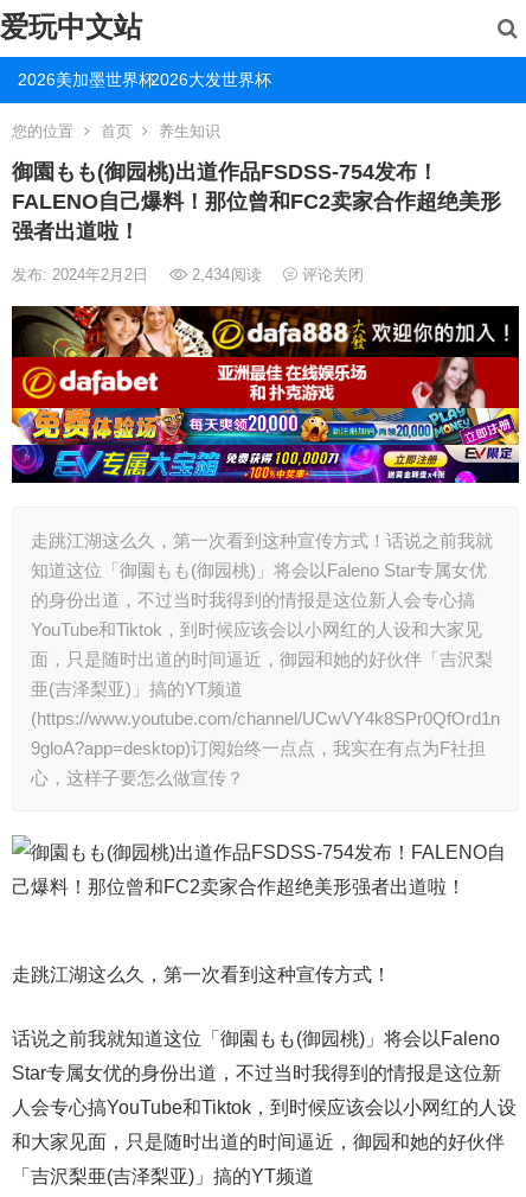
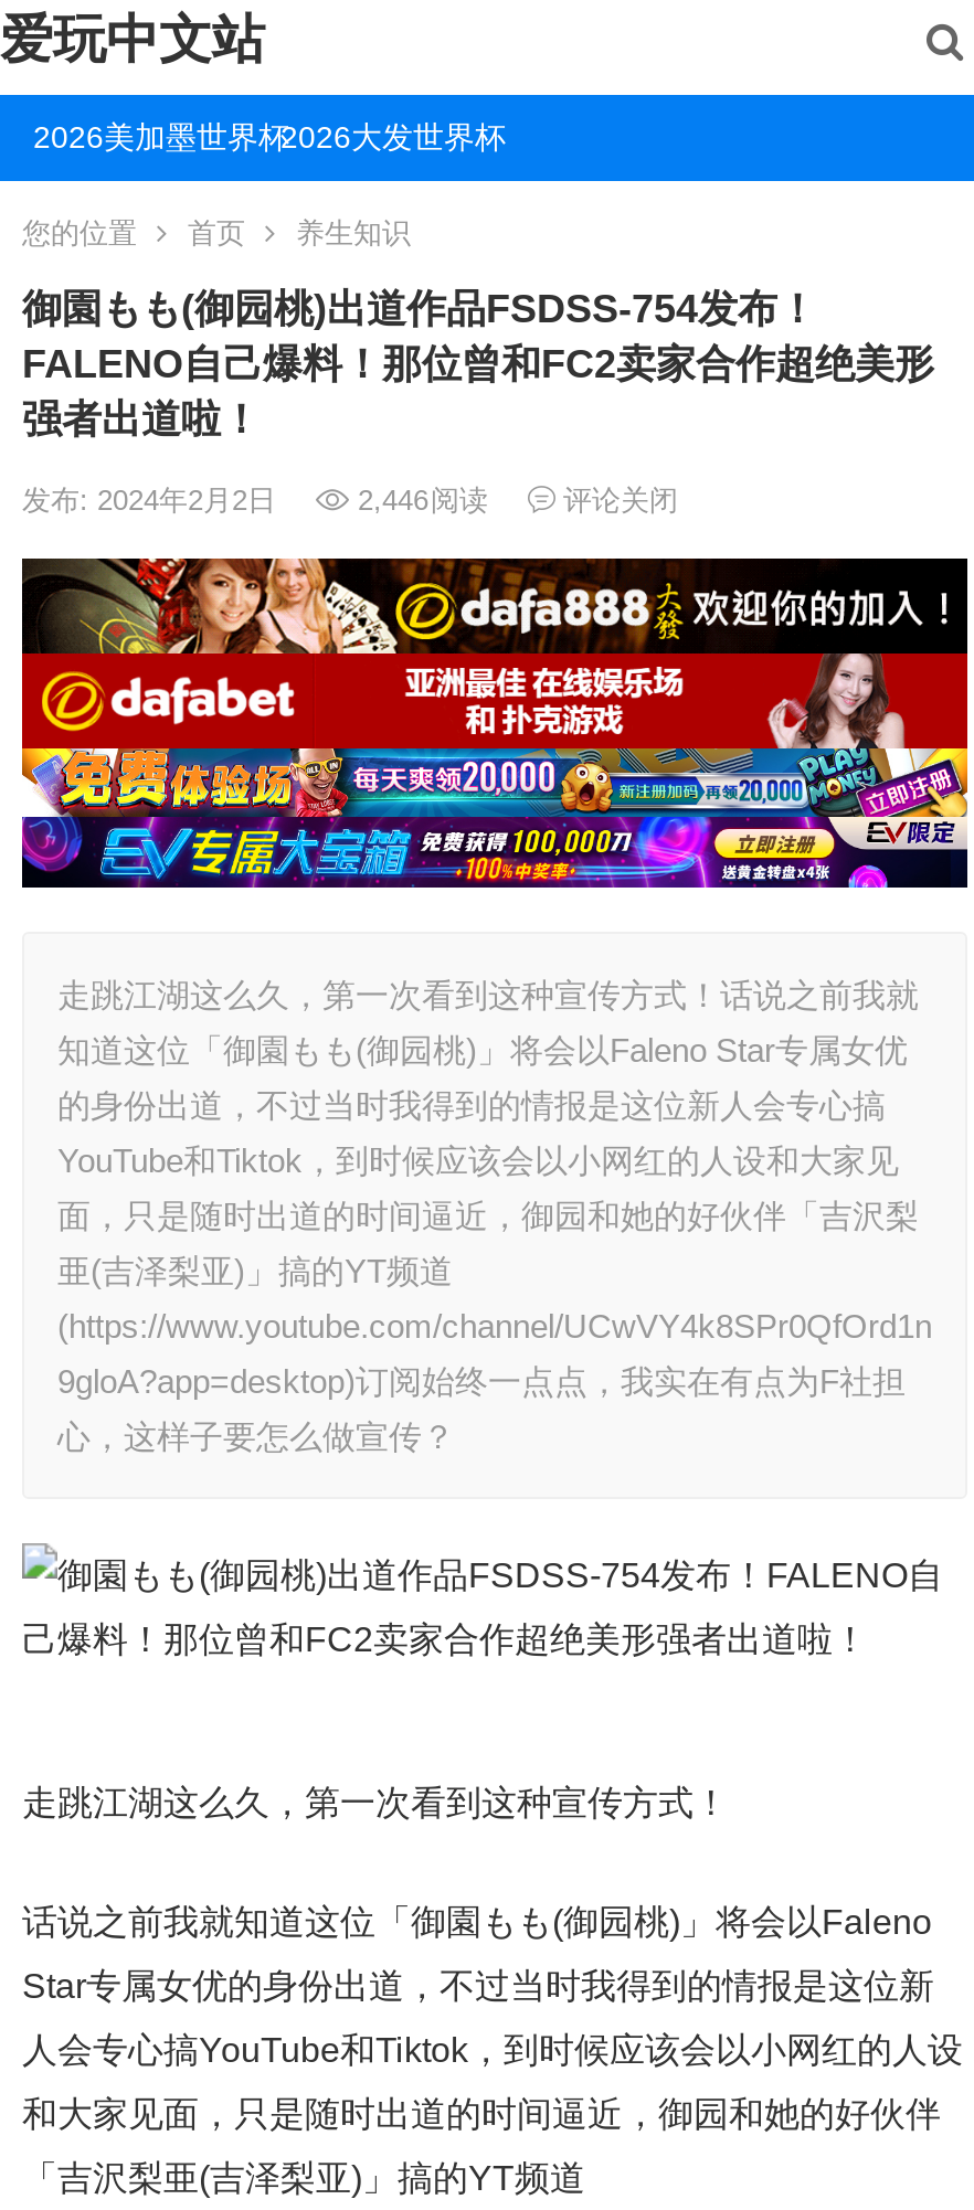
- 发布: 2024年2月2日 2,434阅读 评论关闭
+ 发布: 2024年2月2日 2,446阅读 评论关闭
